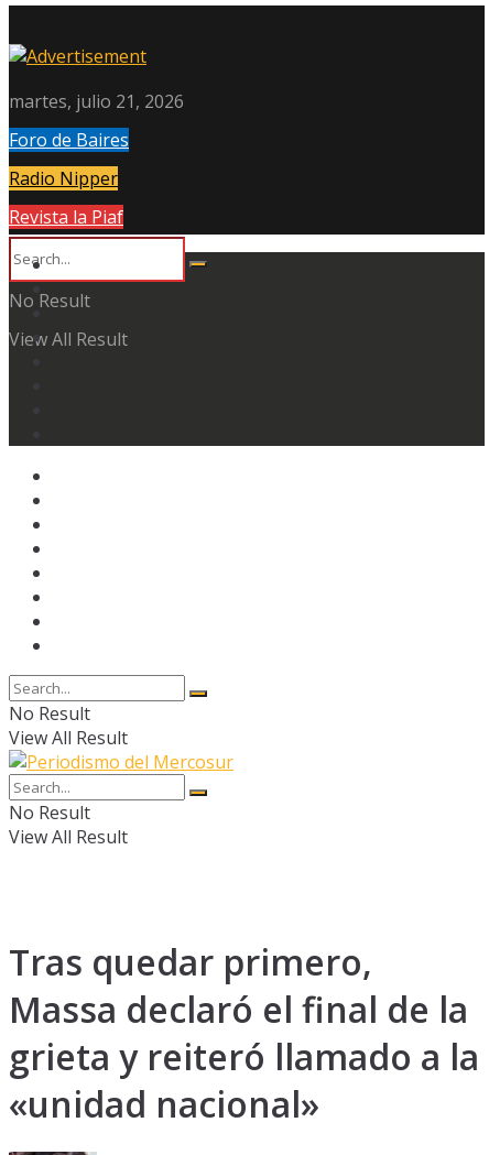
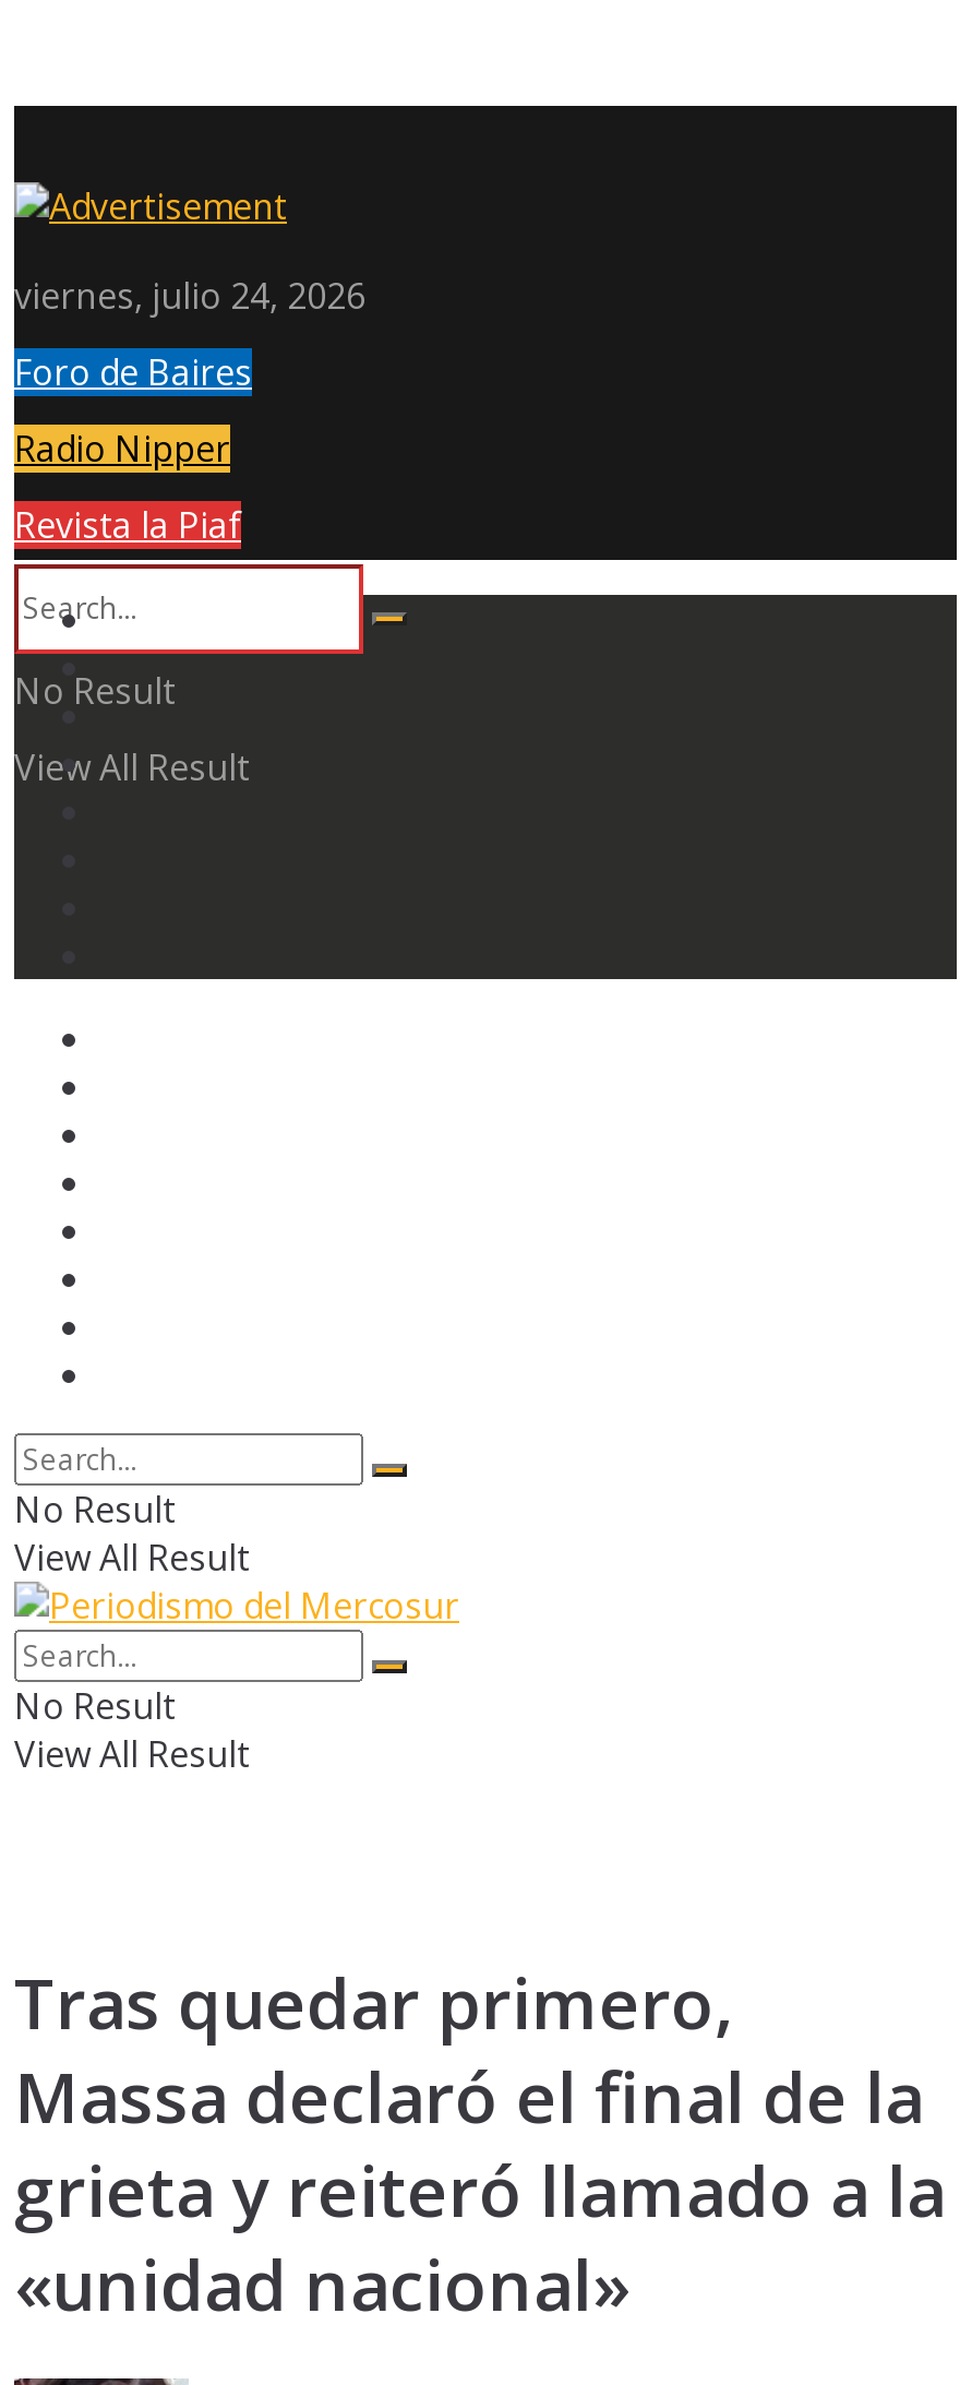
- martes, julio 21, 2026
+ viernes, julio 24, 2026
